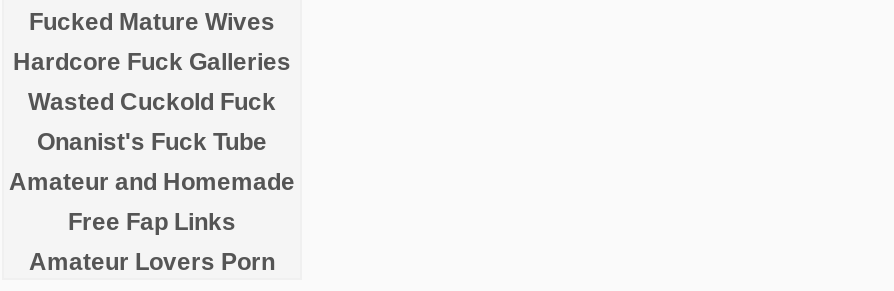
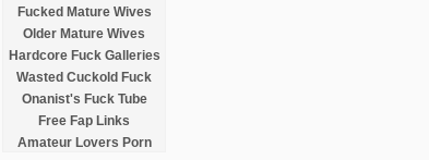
moved down: Hardcore Fuck Galleries | Wasted Cuckold Fuck | Onanist's Fuck Tube

+ Older Mature Wives

- Amateur and Homemade
